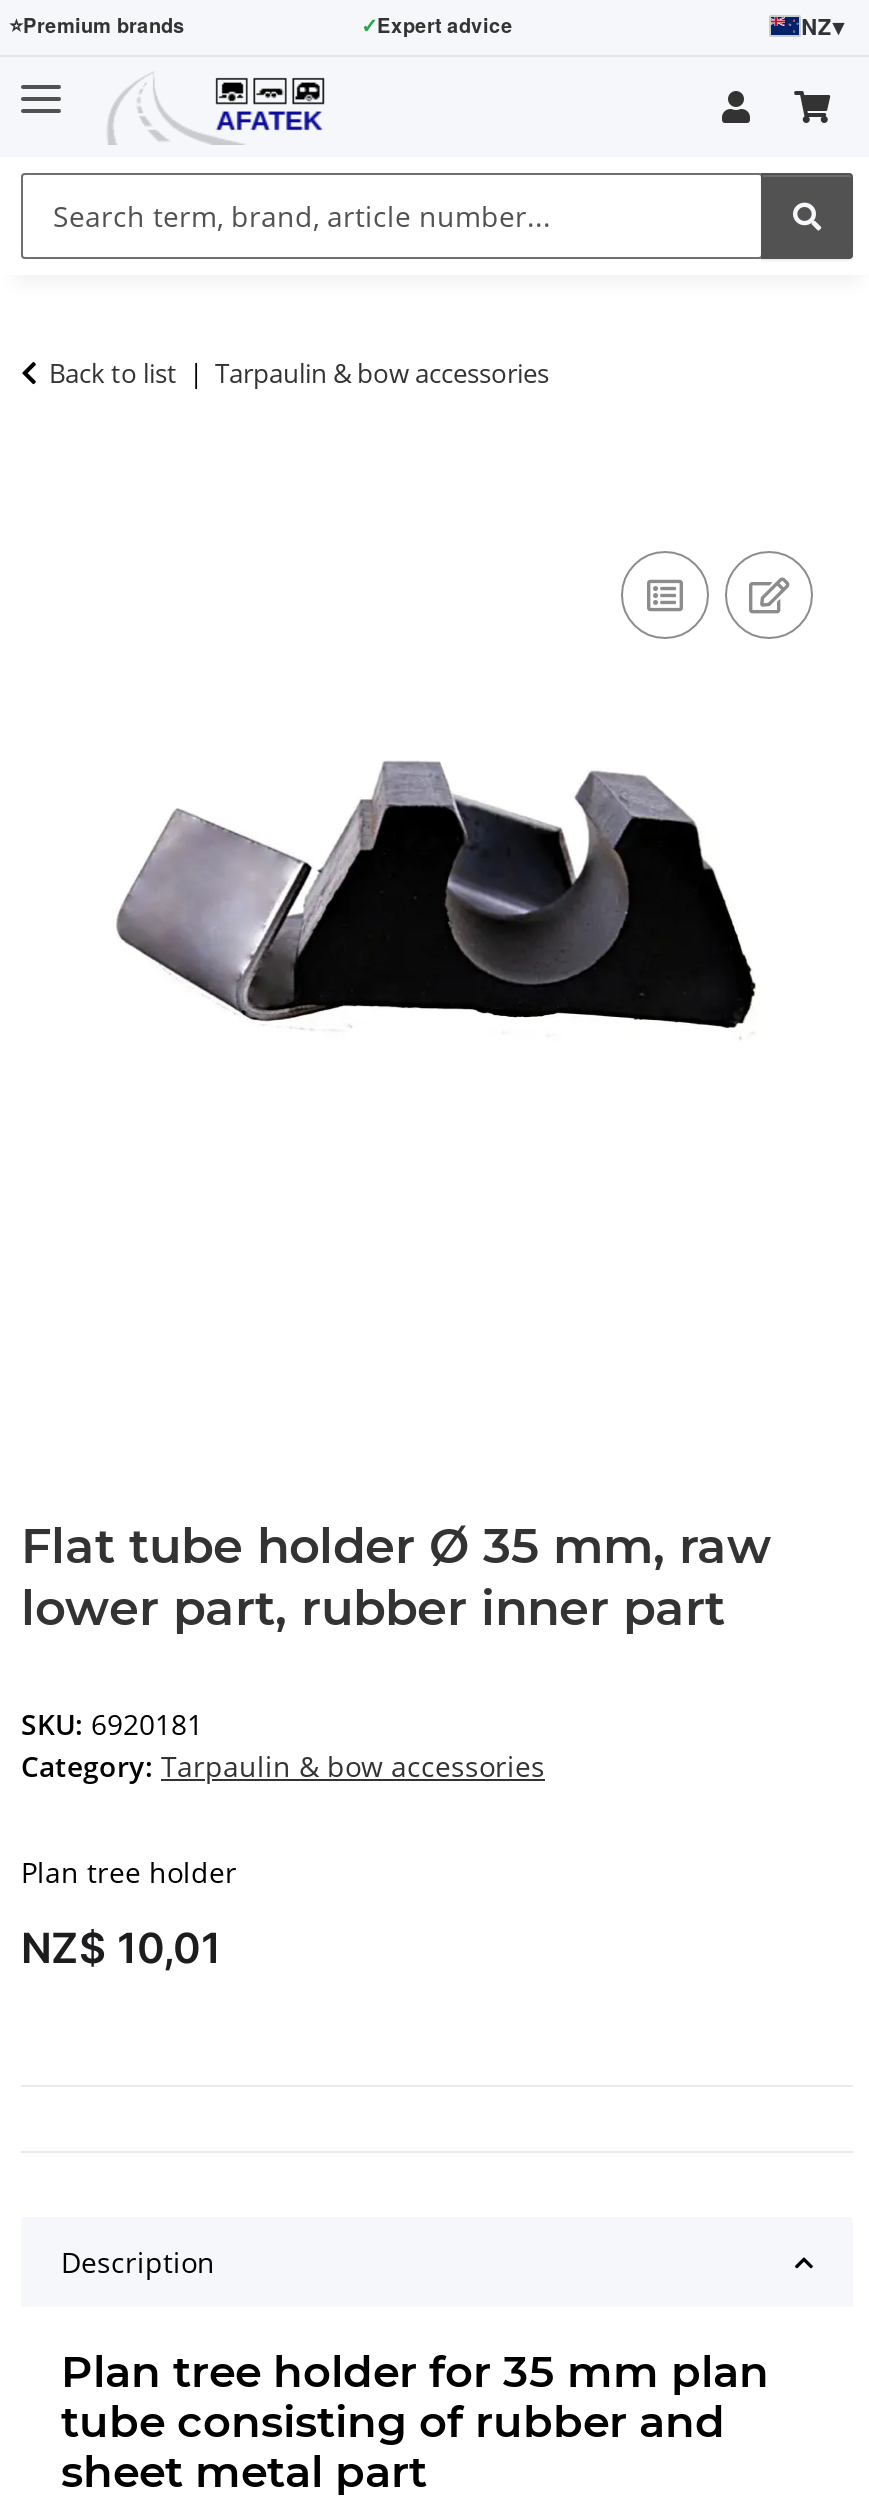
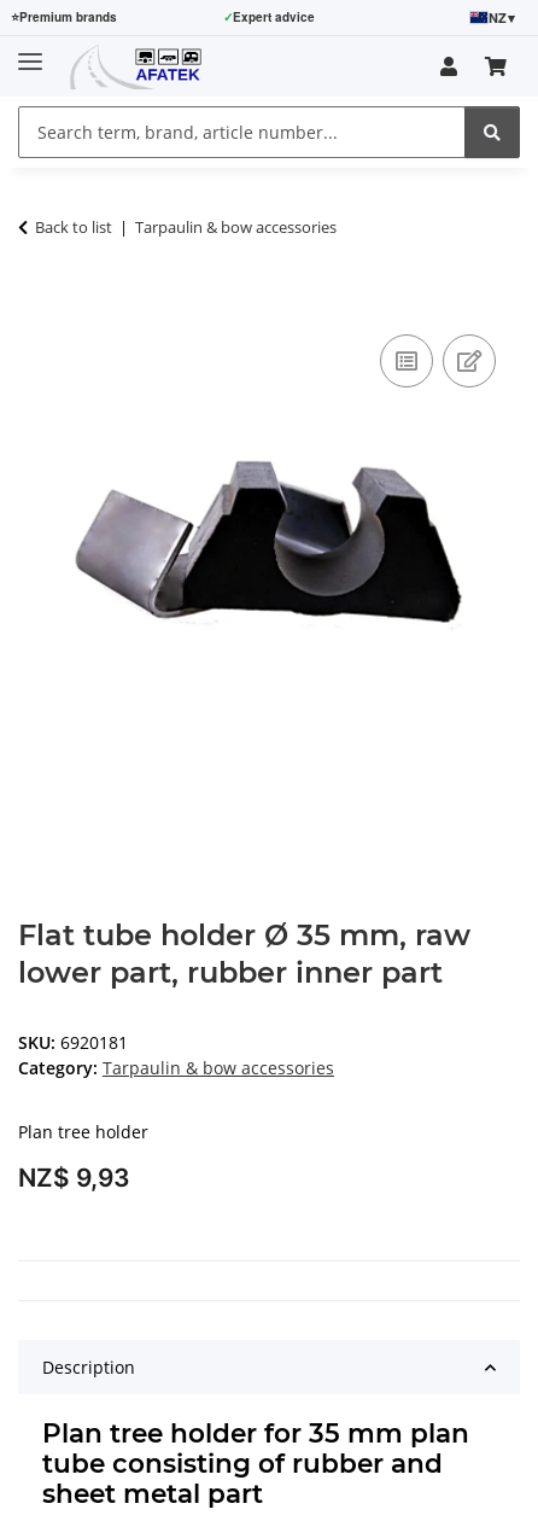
- NZ$ 10,01
+ NZ$ 9,93
